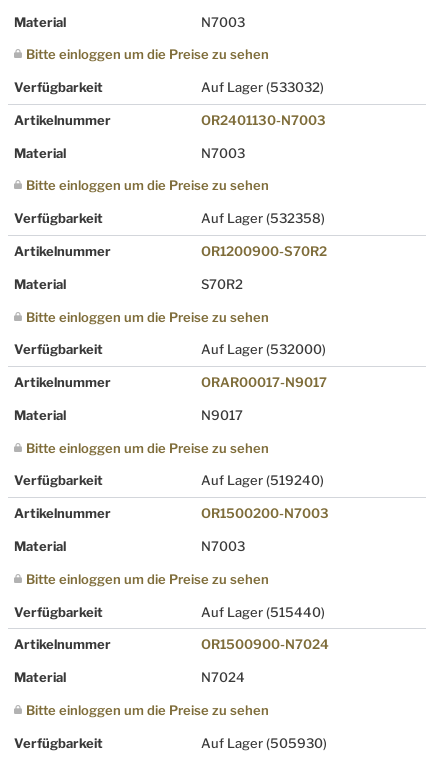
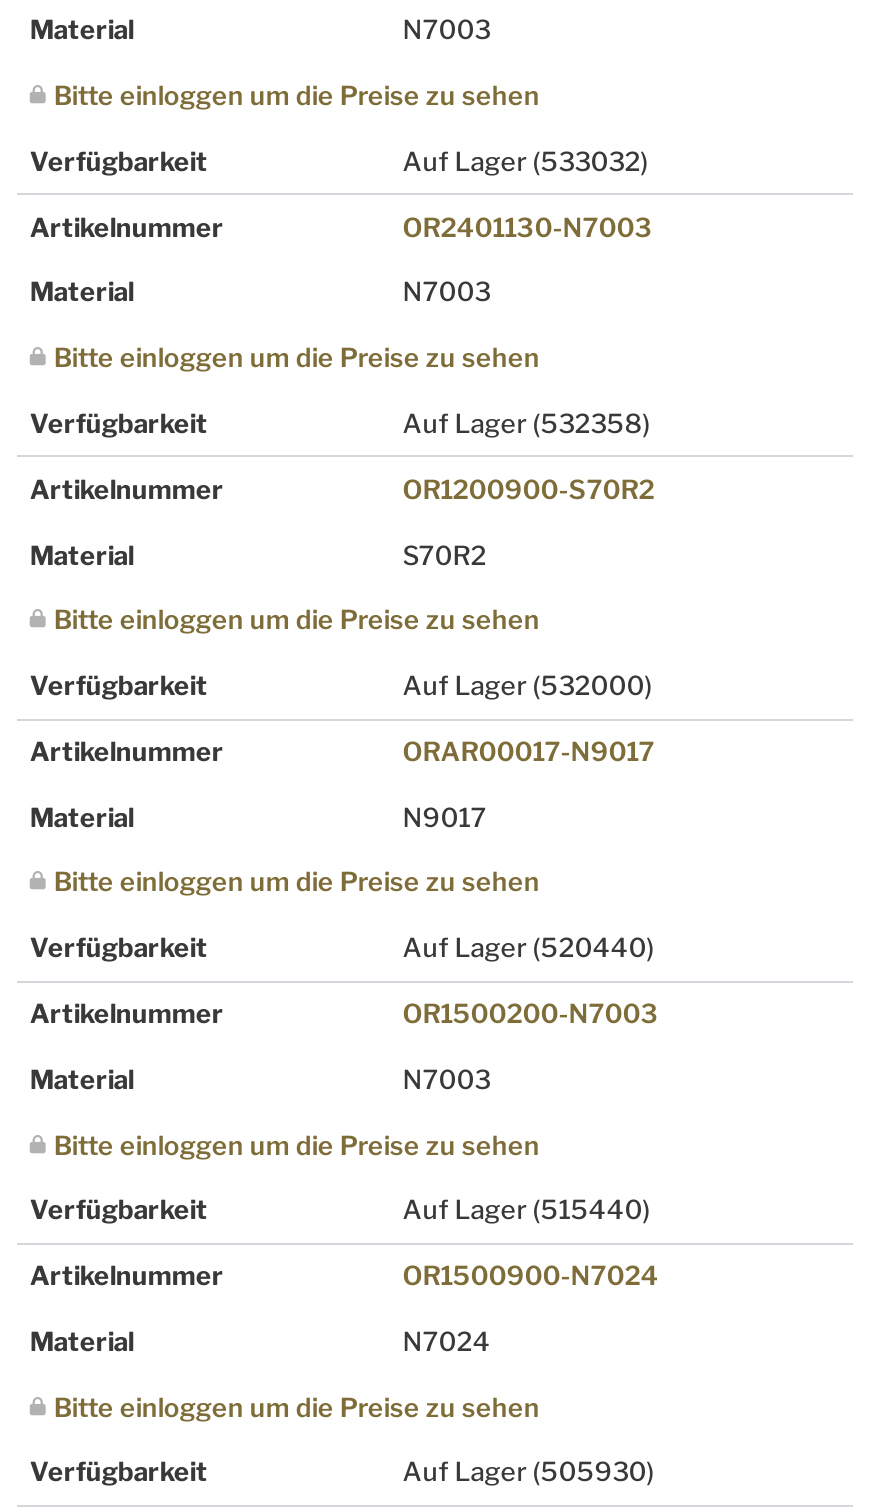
- Auf Lager (519240)
+ Auf Lager (520440)
